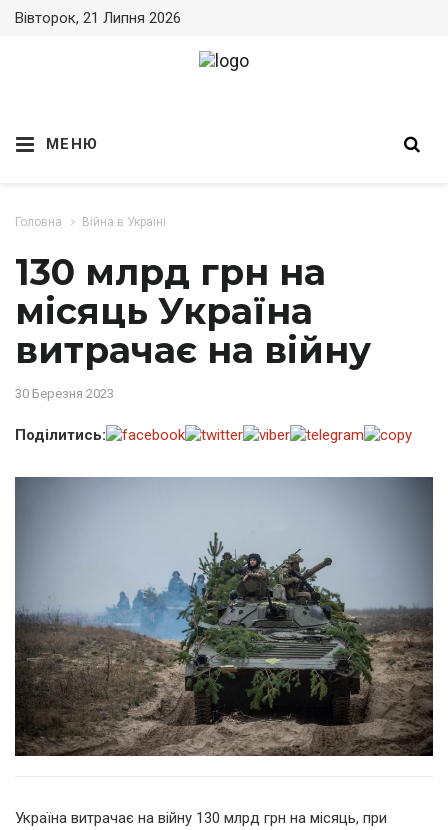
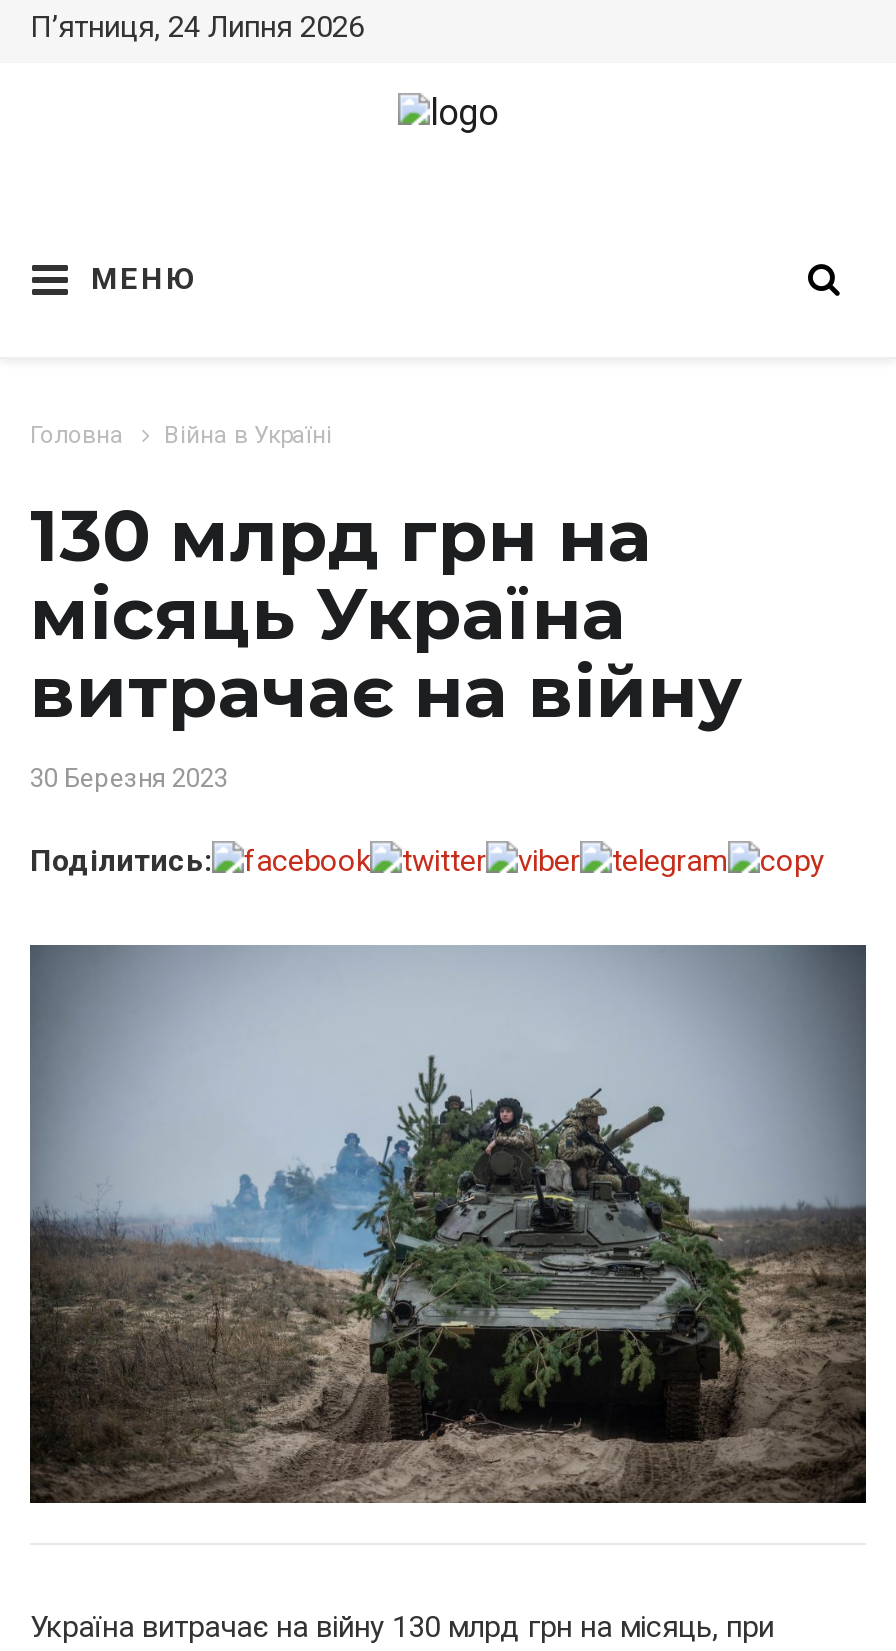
- Вівторок, 21 Липня 2026
+ П’ятниця, 24 Липня 2026
